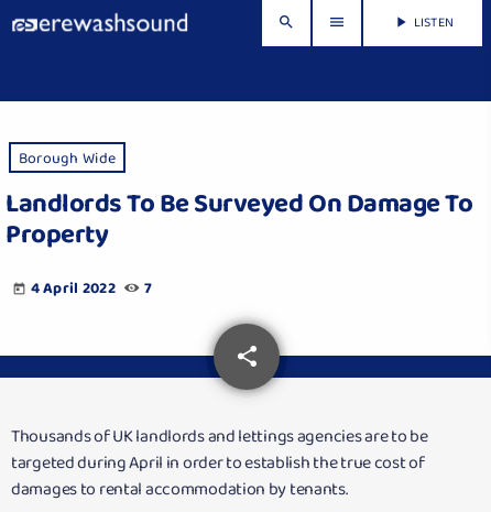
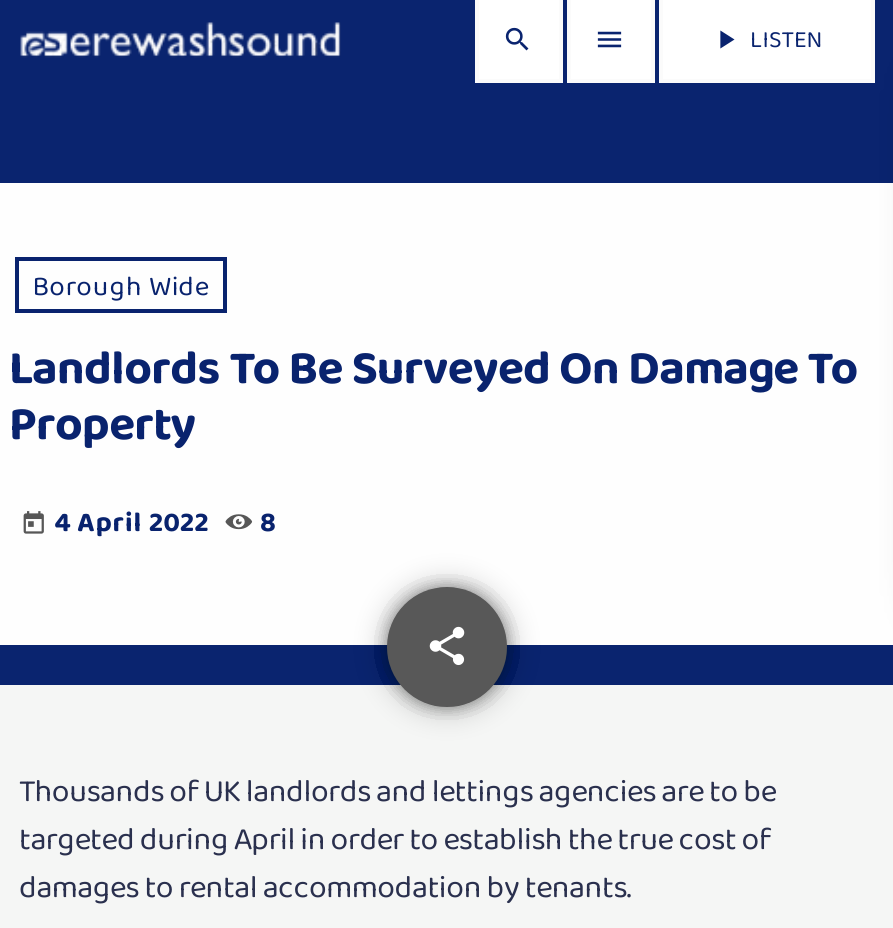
- 7
+ 8
